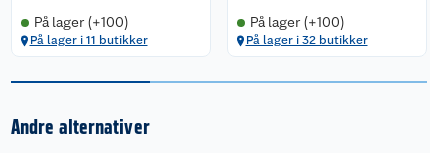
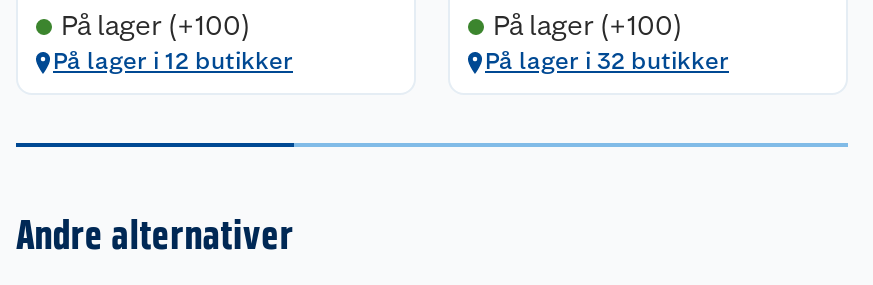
- På lager i 11 butikker
+ På lager i 12 butikker
